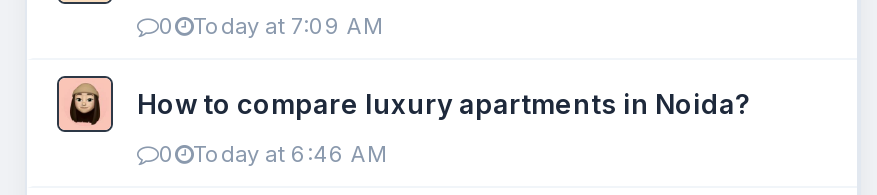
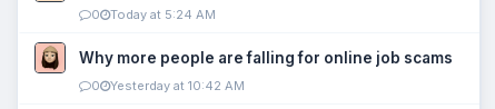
- 0 Today at 7:09 AM
+ 0 Today at 5:24 AM

- How to compare luxury apartments in Noida?
+ Why more people are falling for online job scams

- Today at 6:46 AM
+ Yesterday at 10:42 AM
